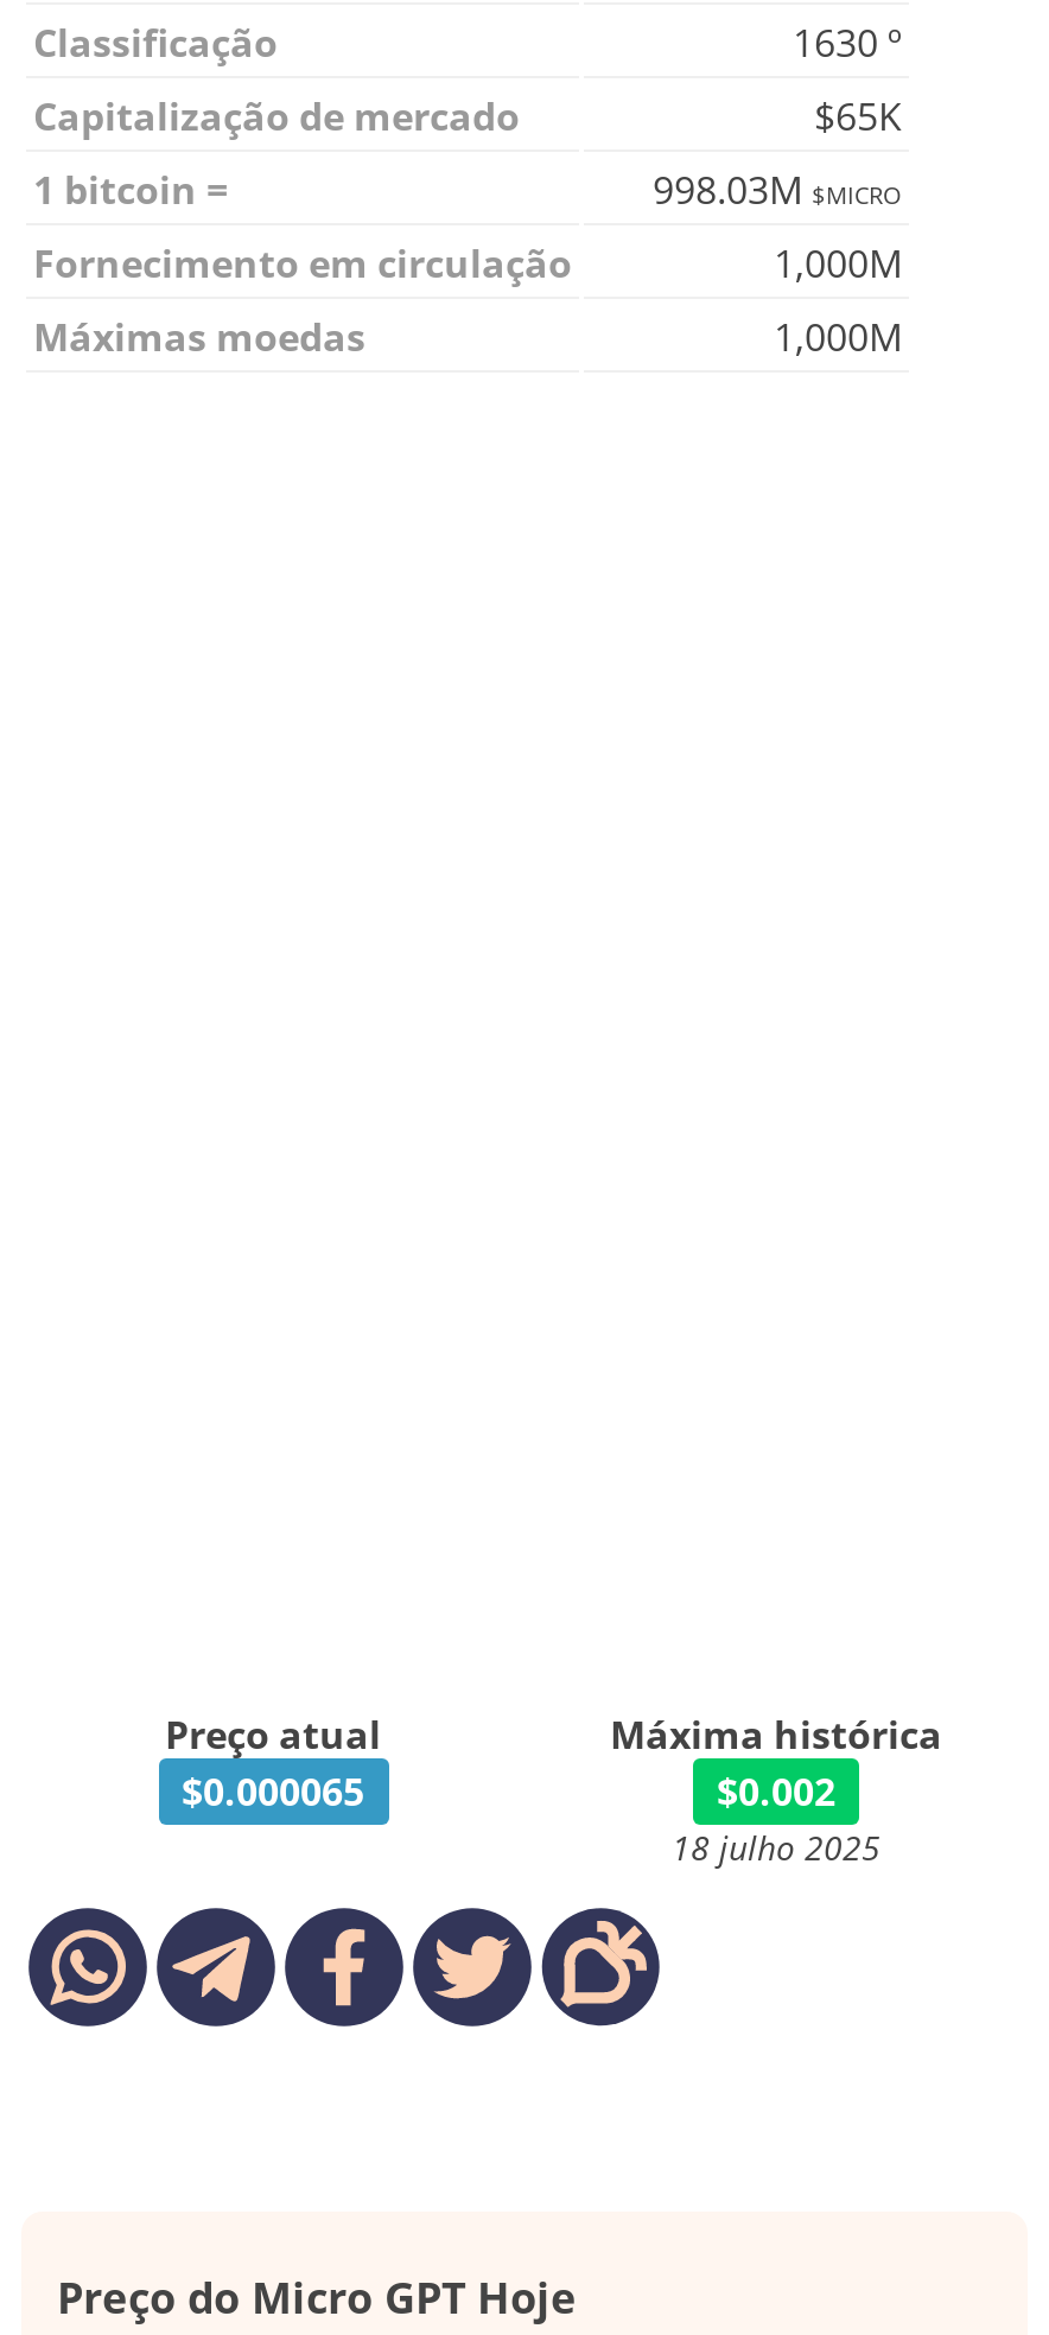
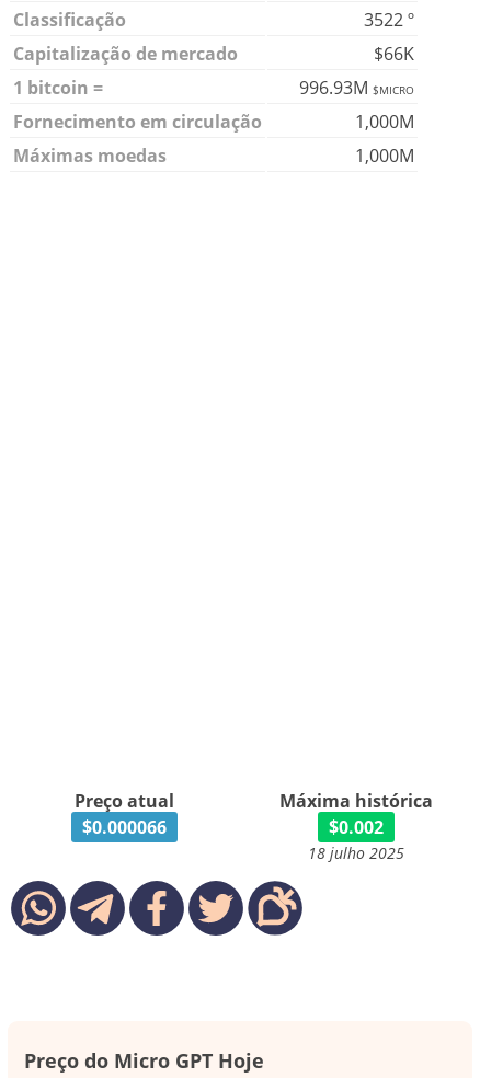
- 1630 º
+ 3522 º

- $65K
+ $66K

- 998.03M $MICRO
+ 996.93M $MICRO

- $0.000065
+ $0.000066
